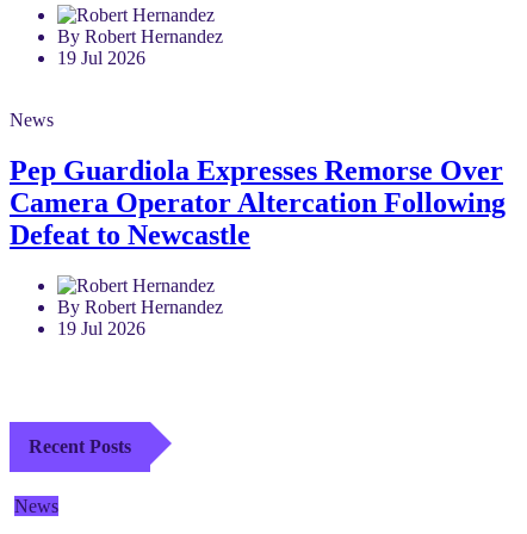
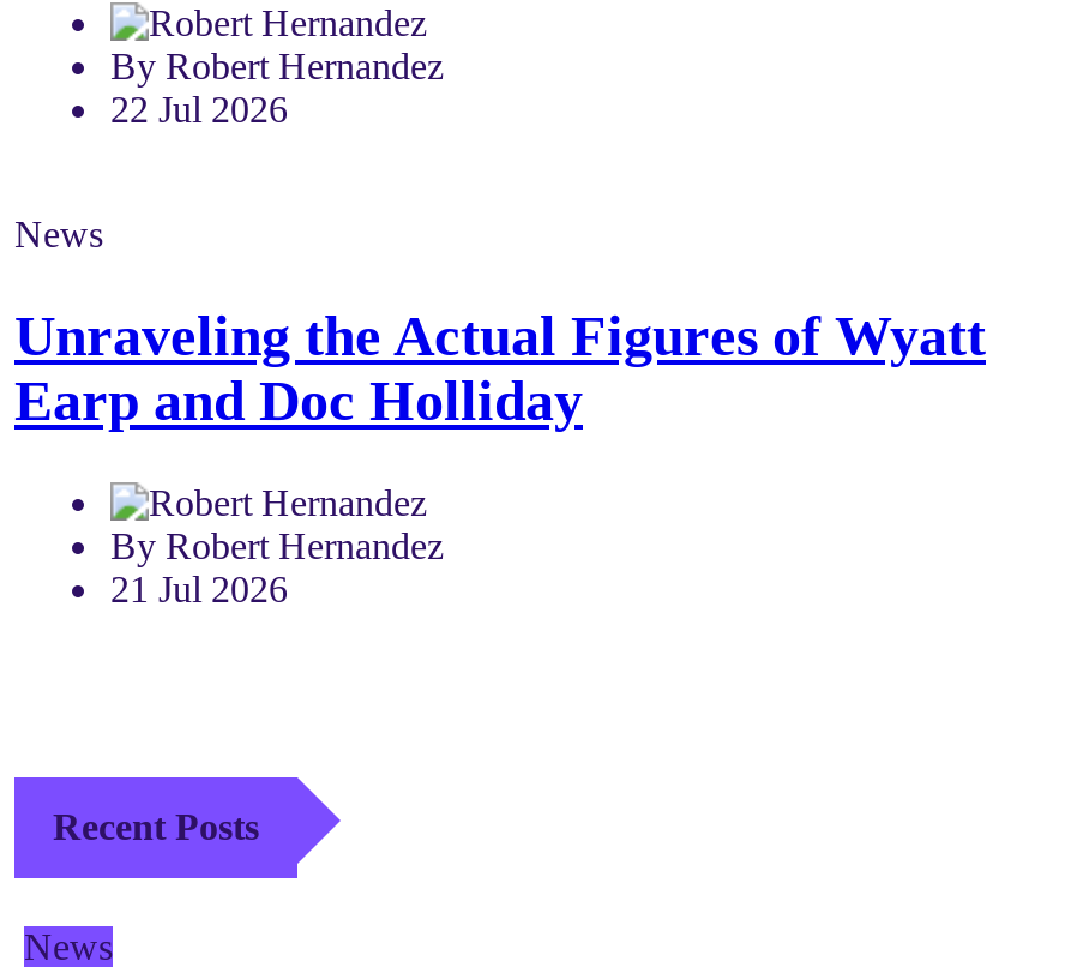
- 19 Jul 2026
+ 22 Jul 2026

- Pep Guardiola Expresses Remorse Over
- Camera Operator Altercation Following
- Defeat to Newcastle
+ Unraveling the Actual Figures of Wyatt
+ Earp and Doc Holliday

- 19 Jul 2026
+ 21 Jul 2026
